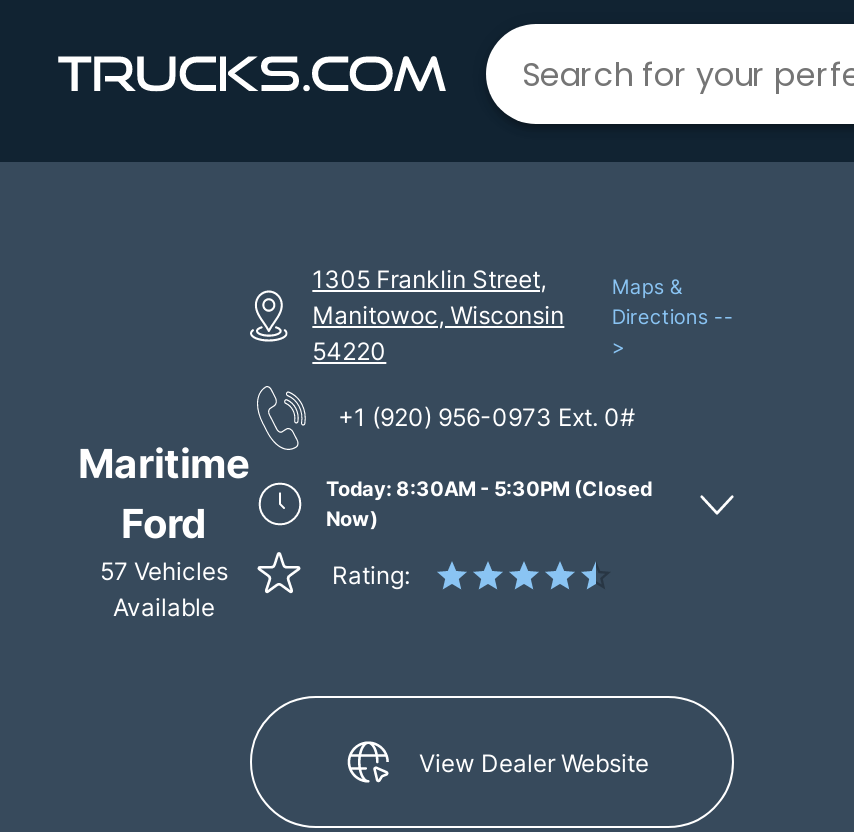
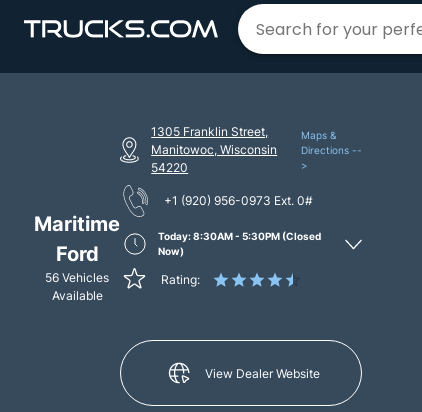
- 57 Vehicles
+ 56 Vehicles
